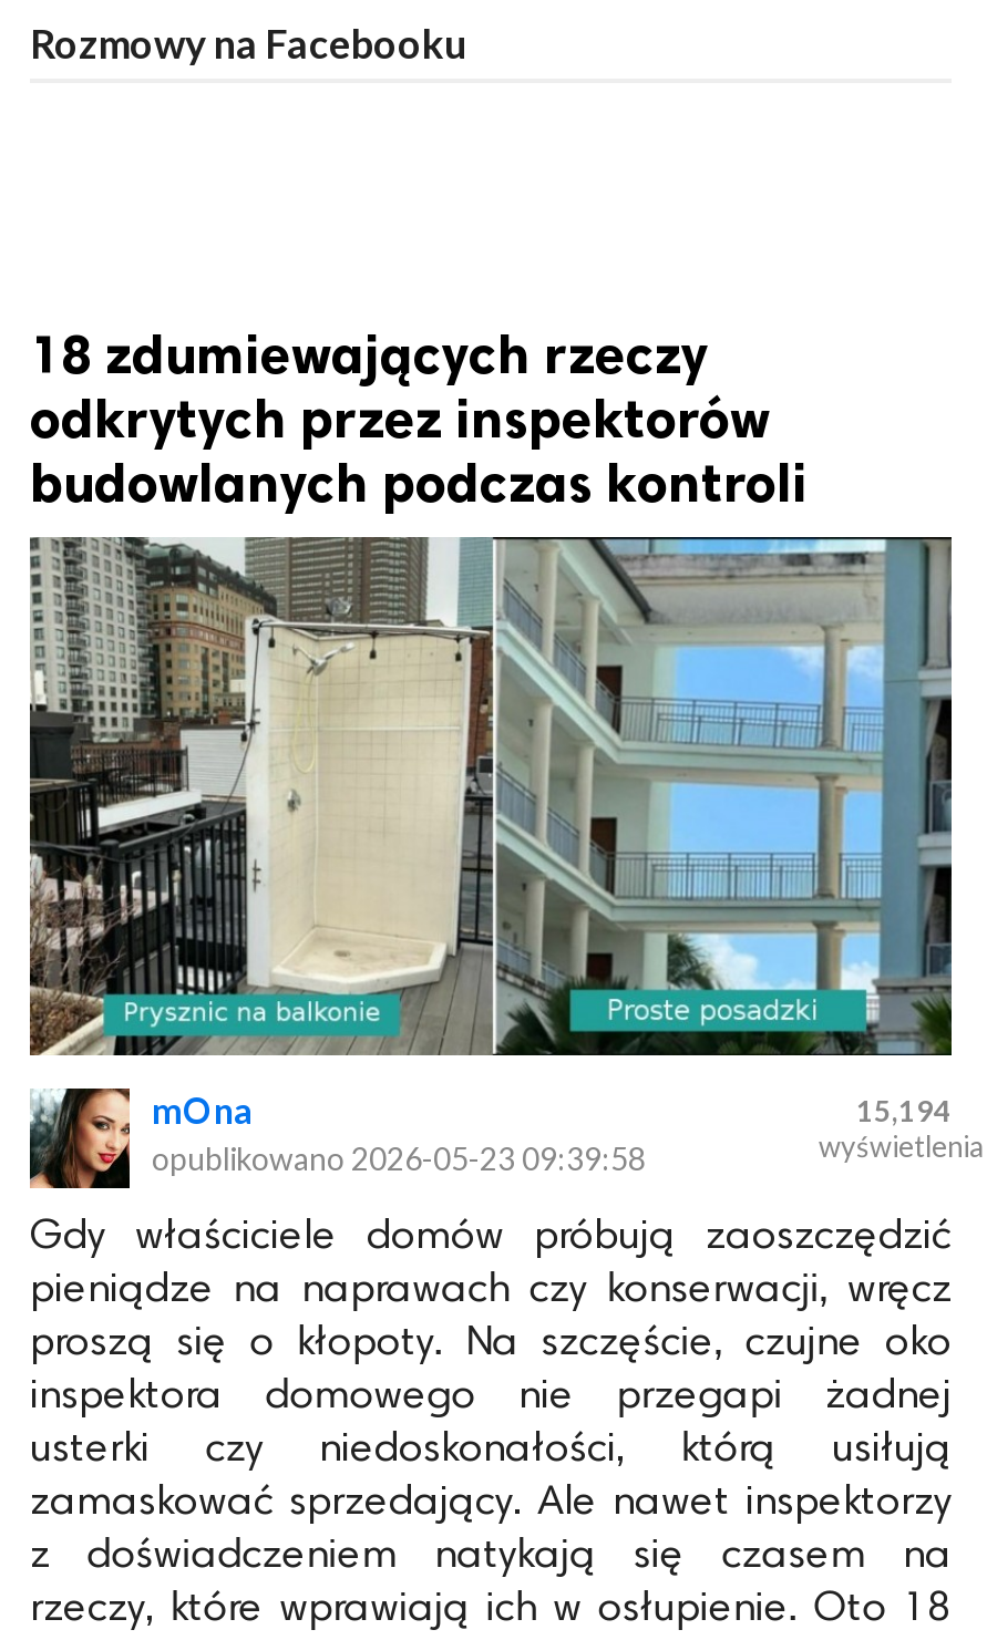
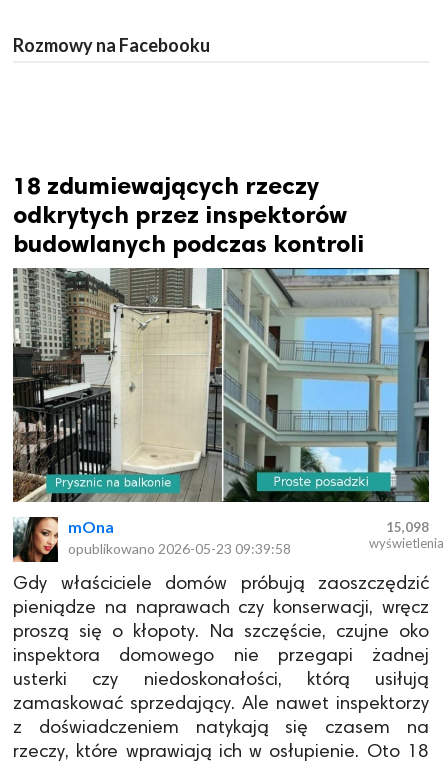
- 15,194
+ 15,098
